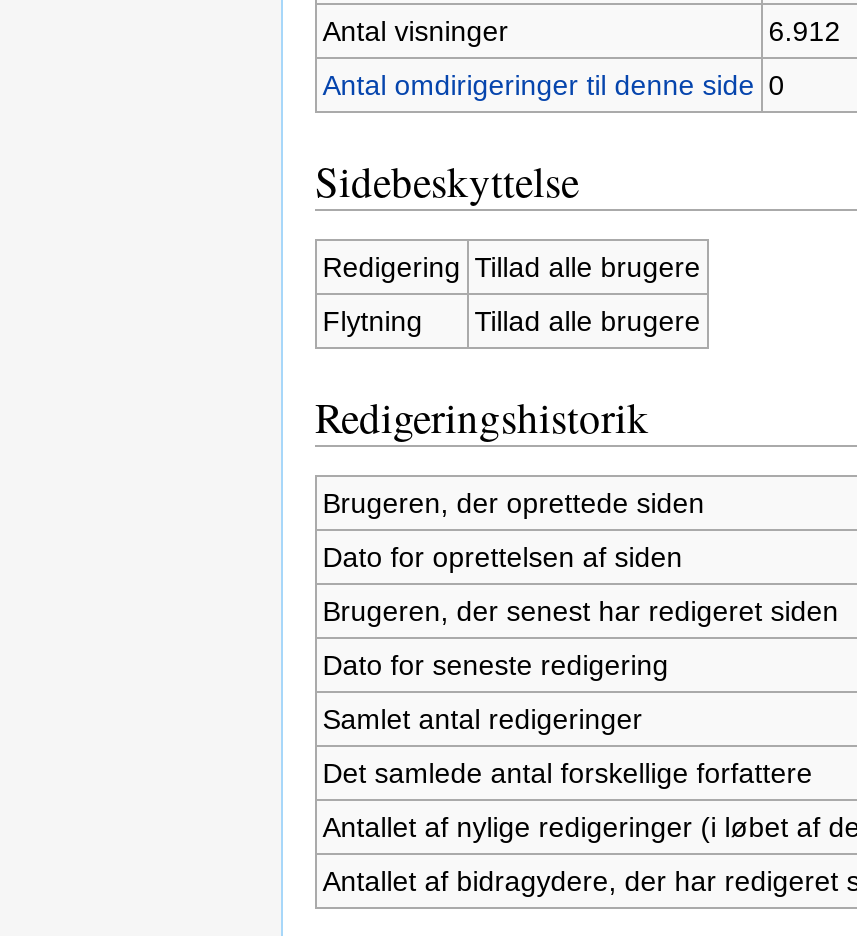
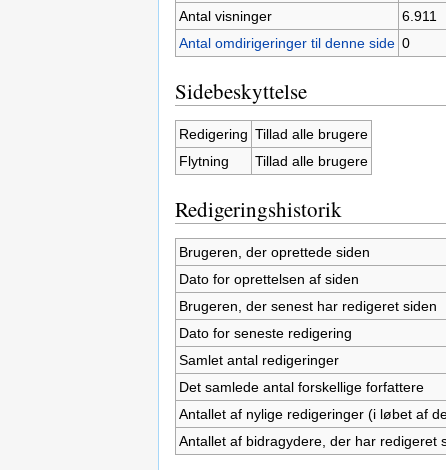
- 6.912
+ 6.911
